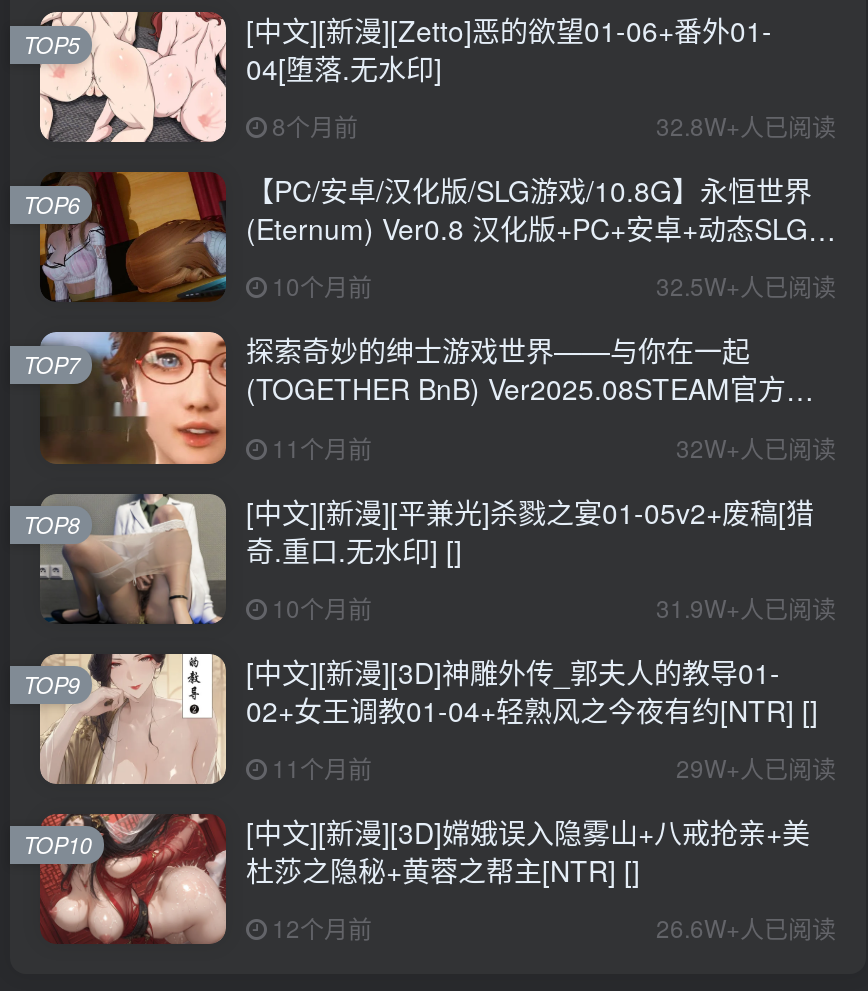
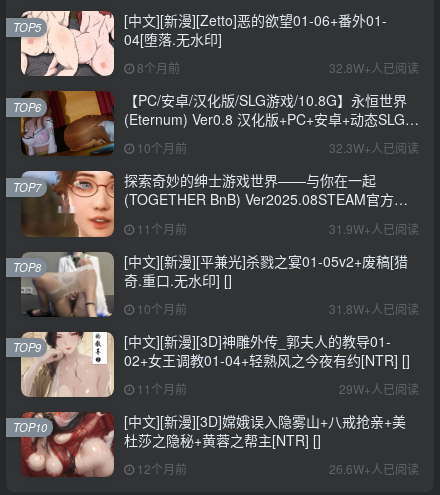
- 32.5W+人已阅读
+ 32.3W+人已阅读

- 32W+人已阅读
+ 31.9W+人已阅读

- 31.9W+人已阅读
+ 31.8W+人已阅读
